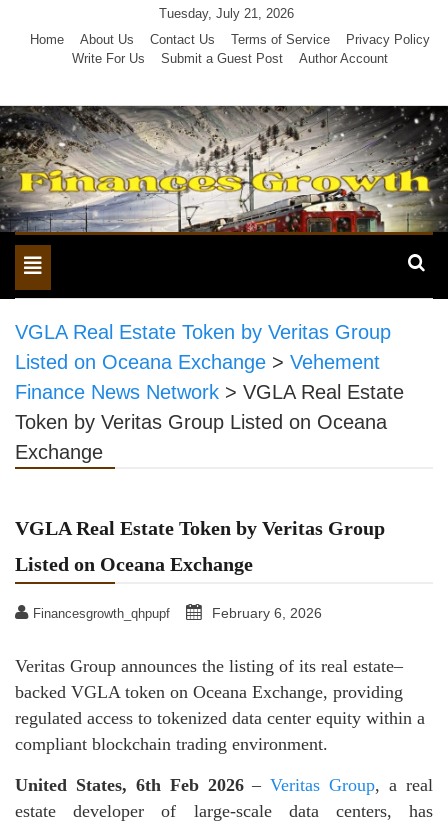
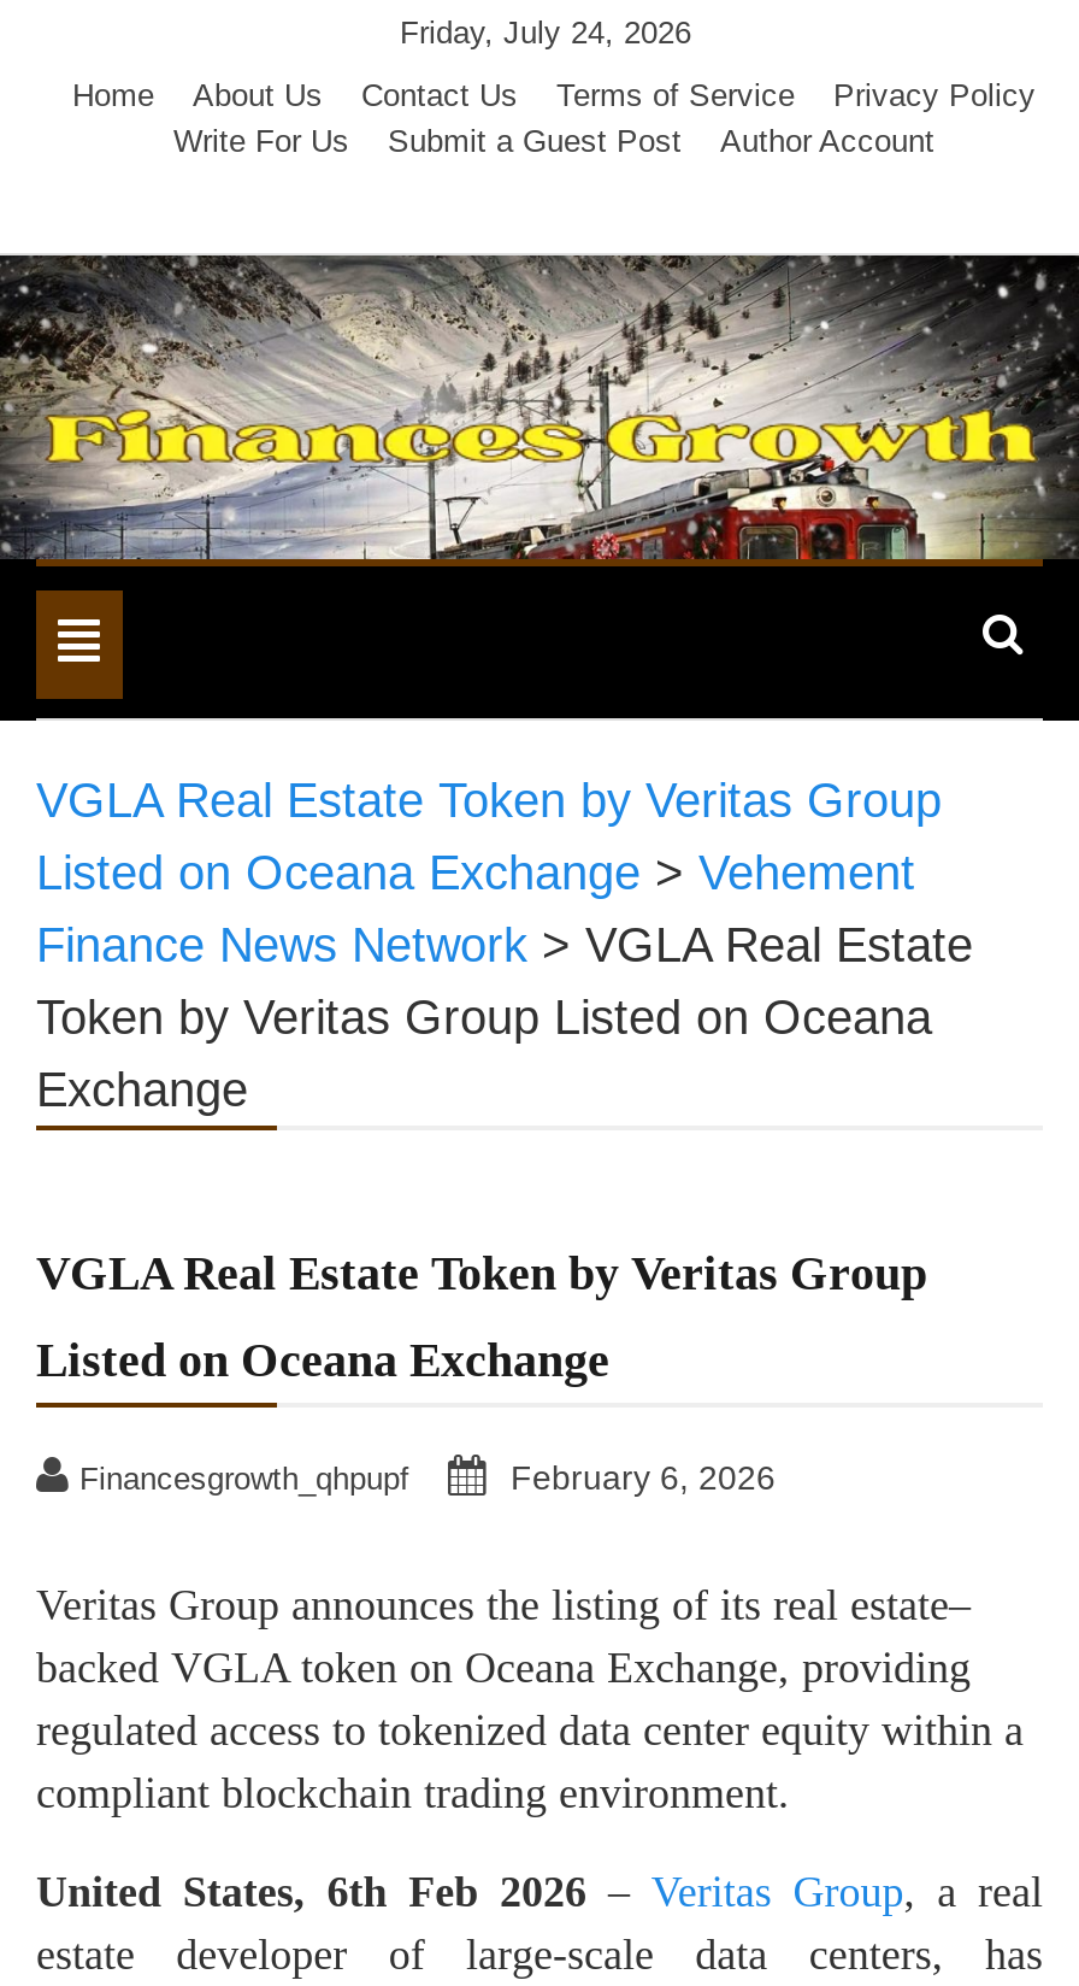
- Tuesday, July 21, 2026
+ Friday, July 24, 2026
